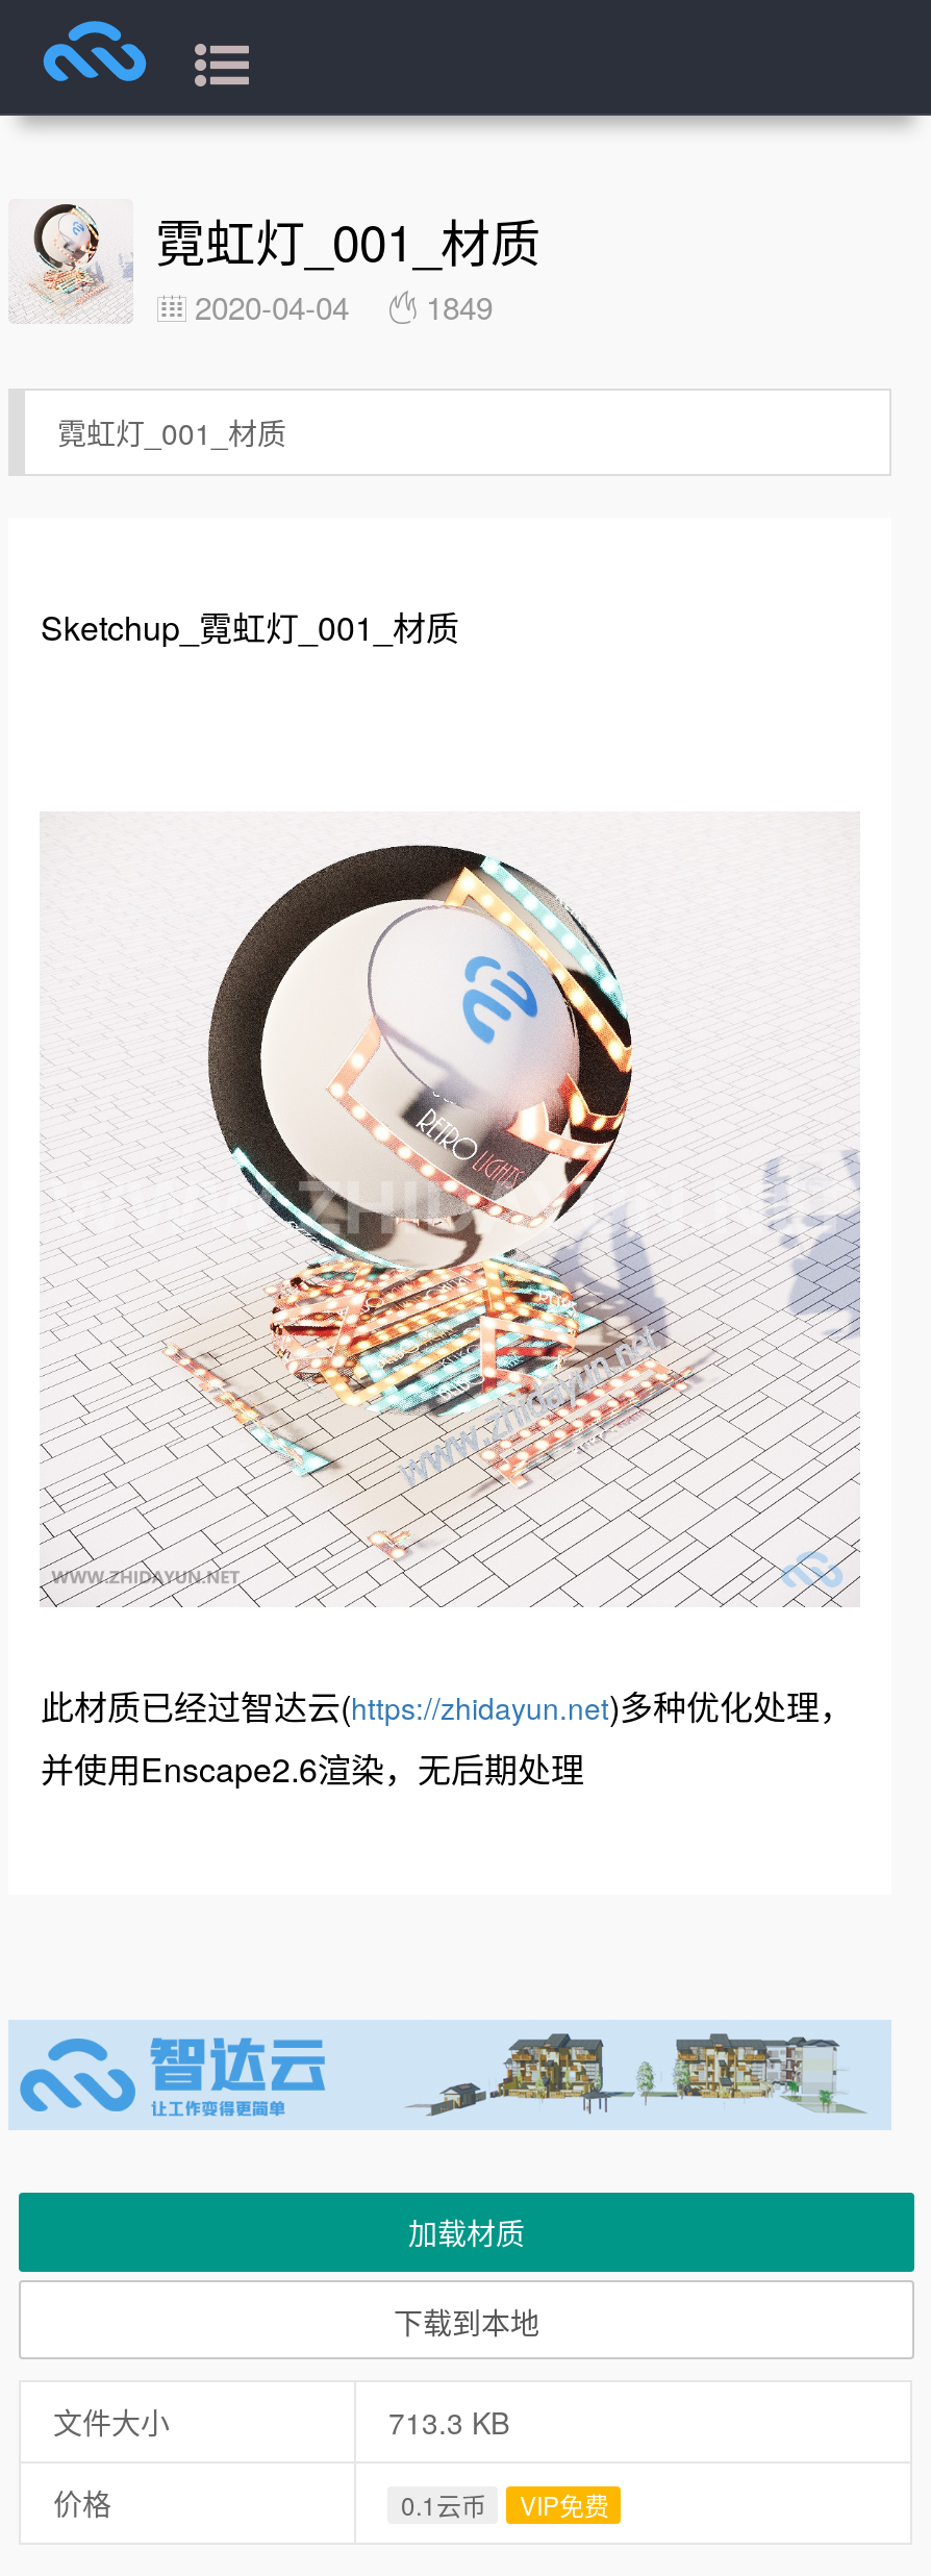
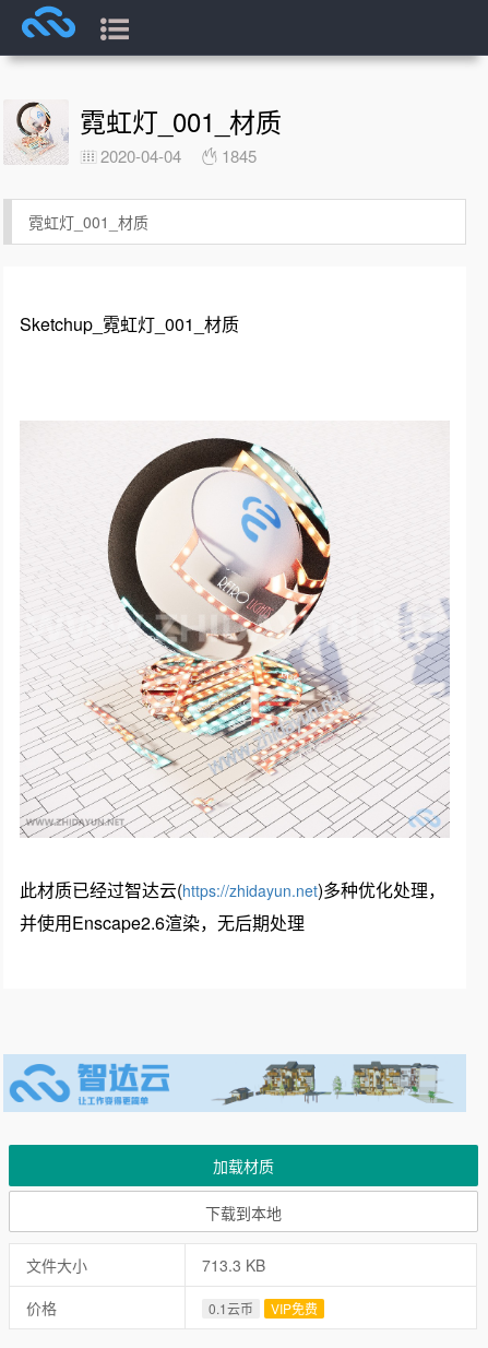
- 2020-04-04 1849
+ 2020-04-04 1845
